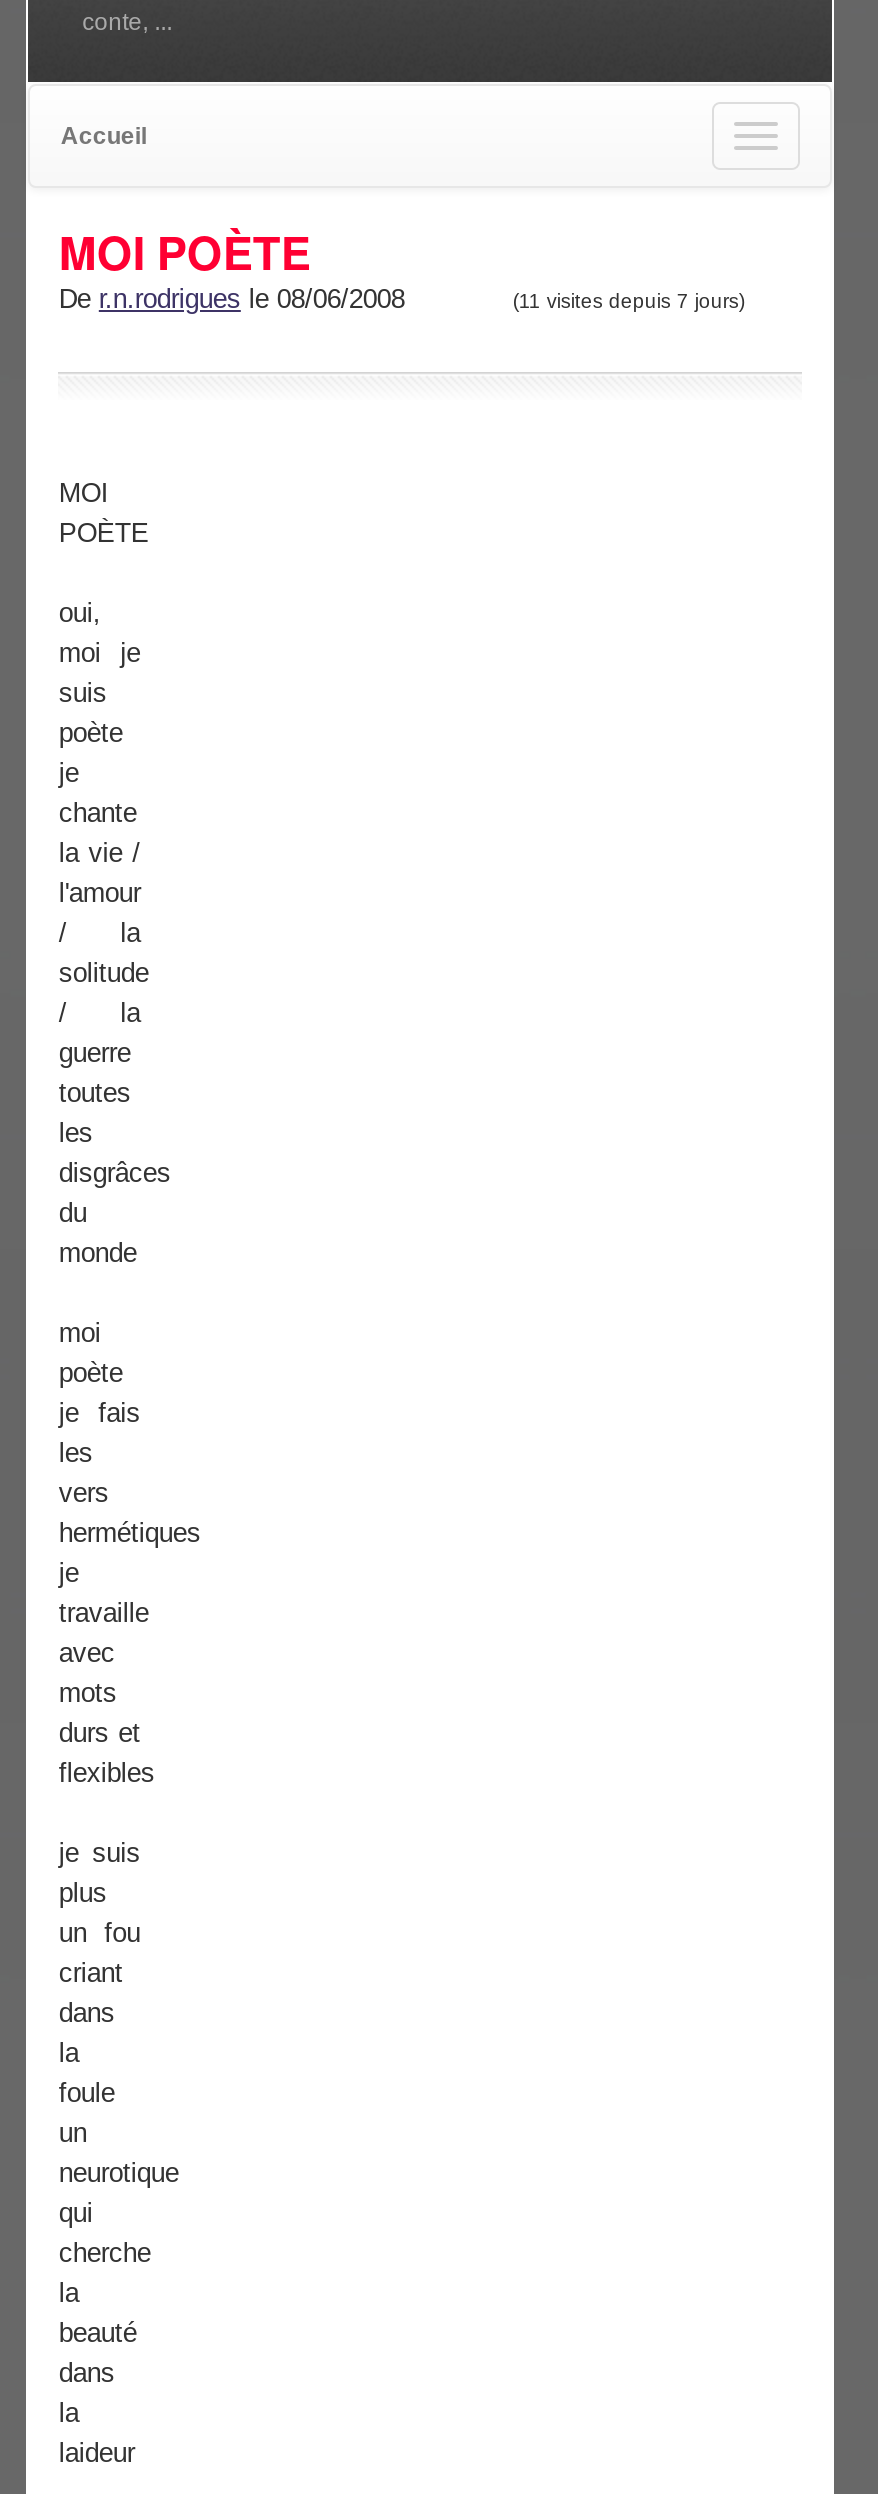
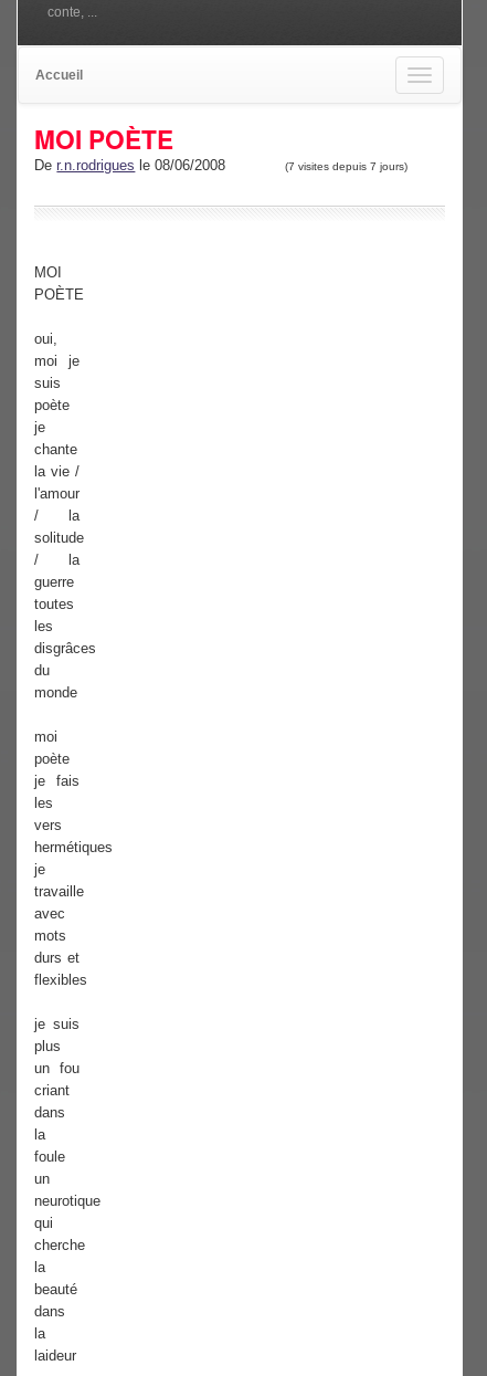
- (11 visites depuis 7 jours)
+ (7 visites depuis 7 jours)
